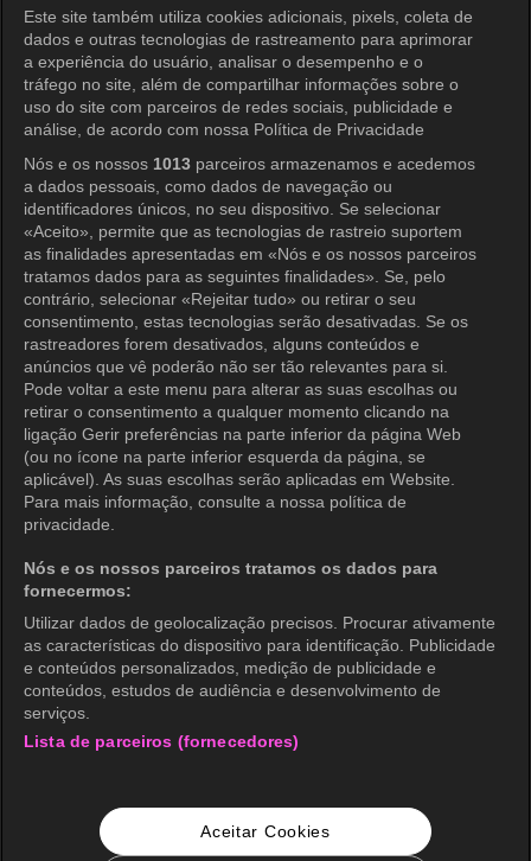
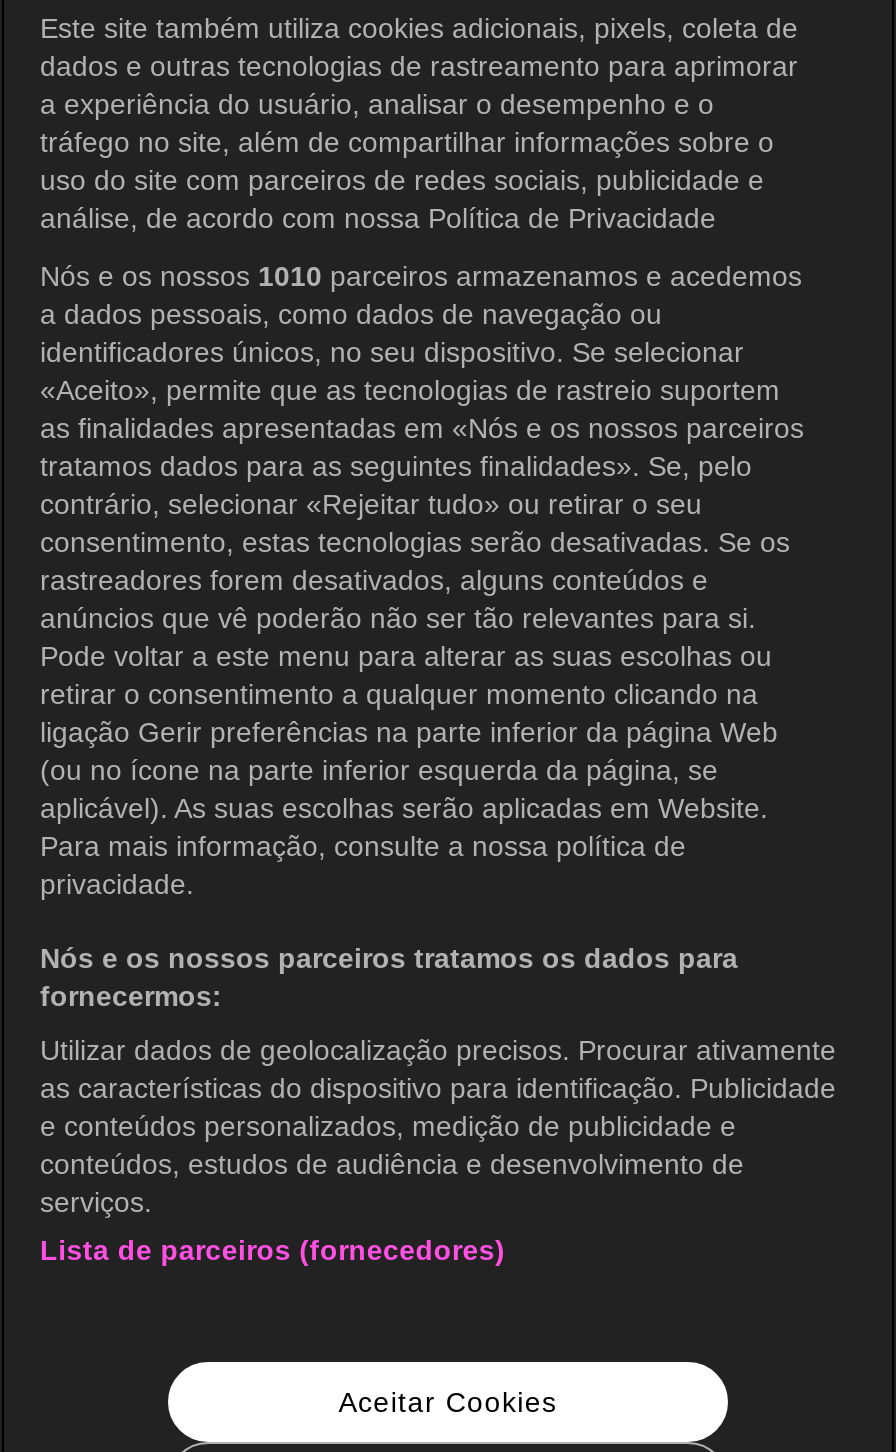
- Nós e os nossos 1013 parceiros armazenamos e acedemos
+ Nós e os nossos 1010 parceiros armazenamos e acedemos
